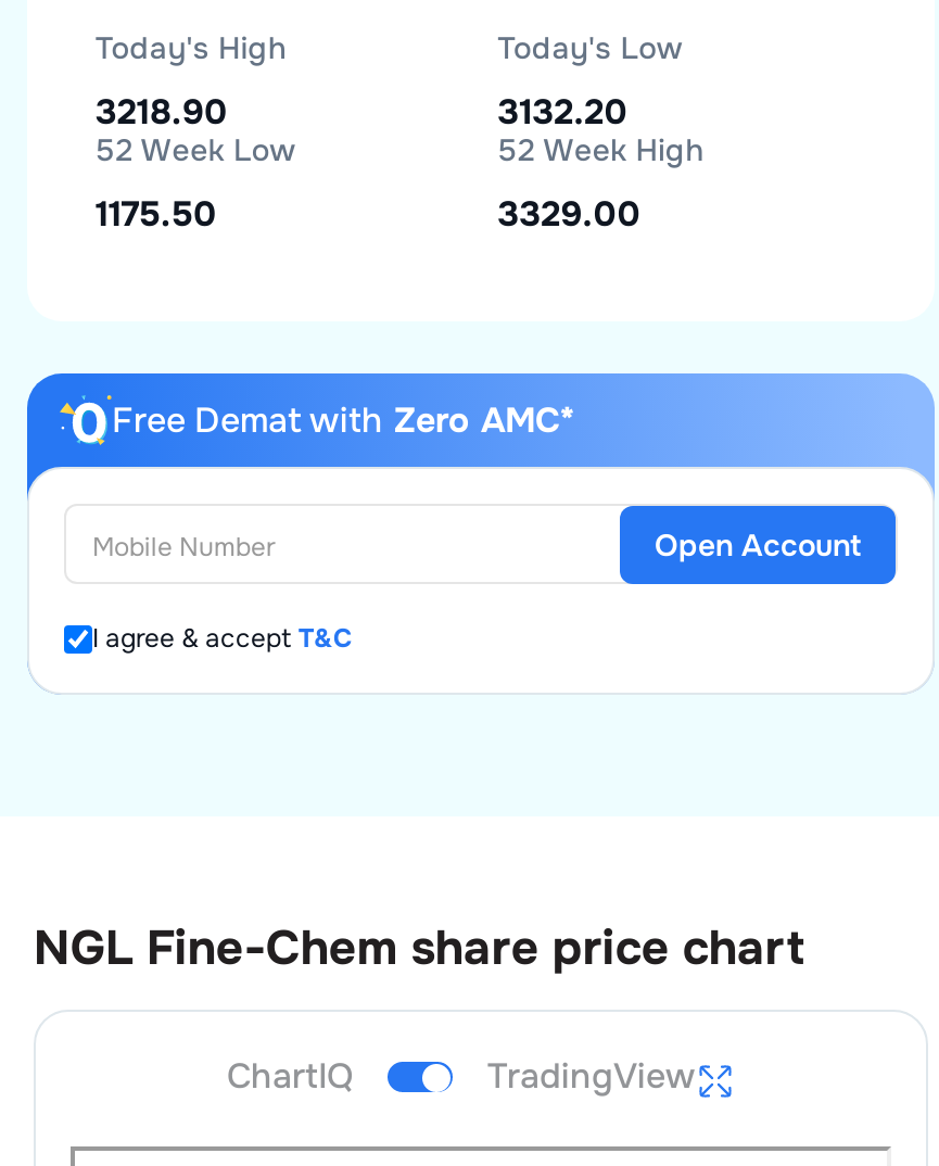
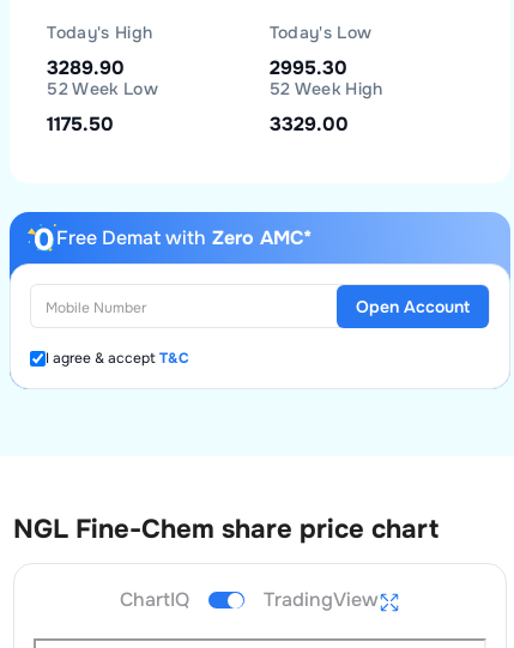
- 3218.90
+ 3289.90

- 3132.20
+ 2995.30
